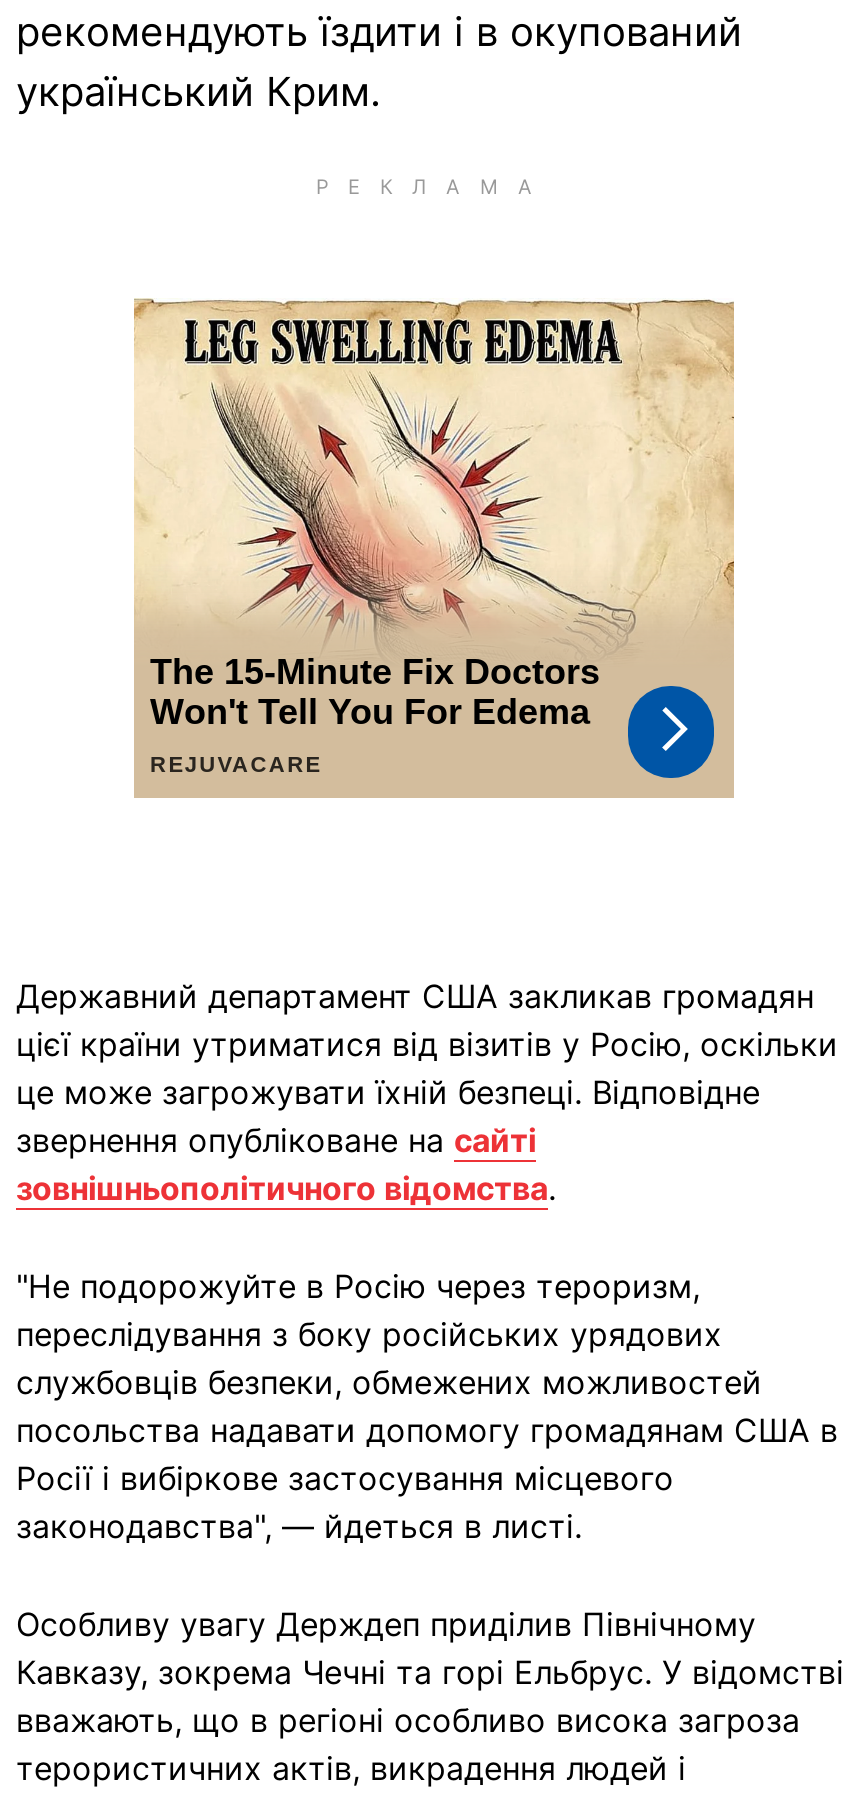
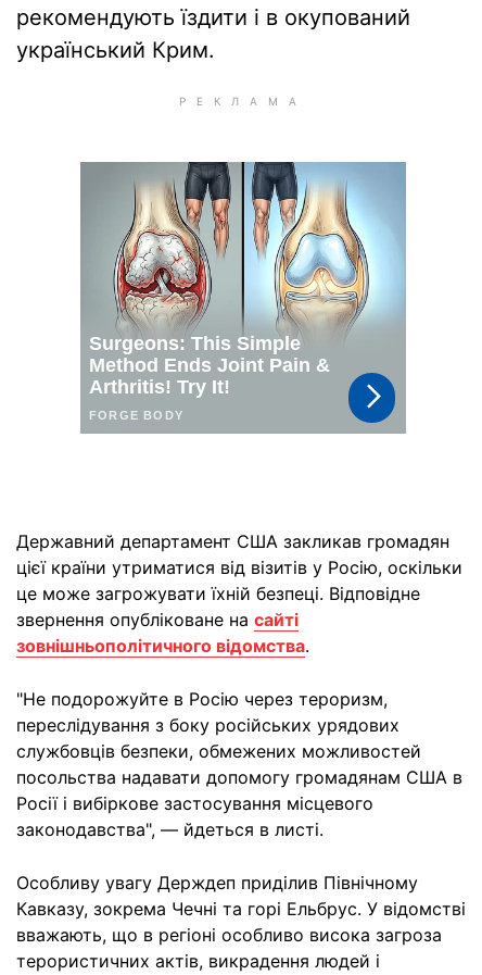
- [image]
+ [image]
